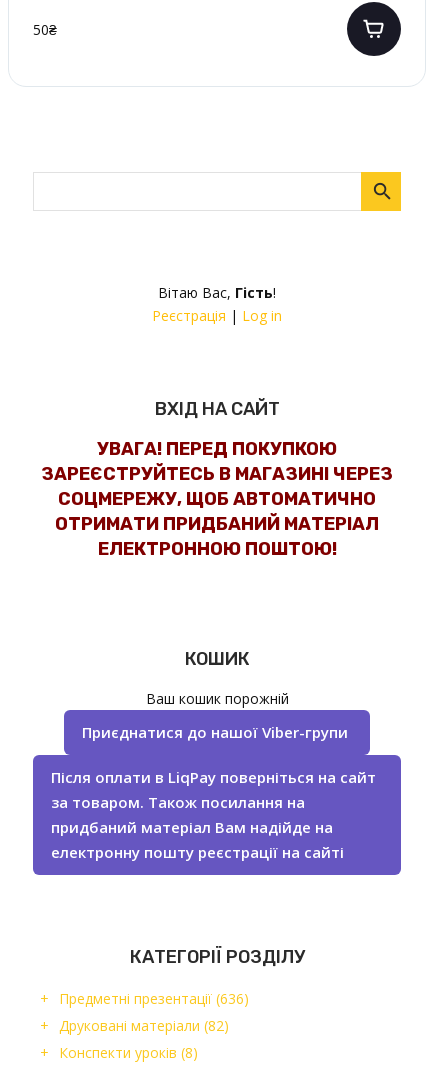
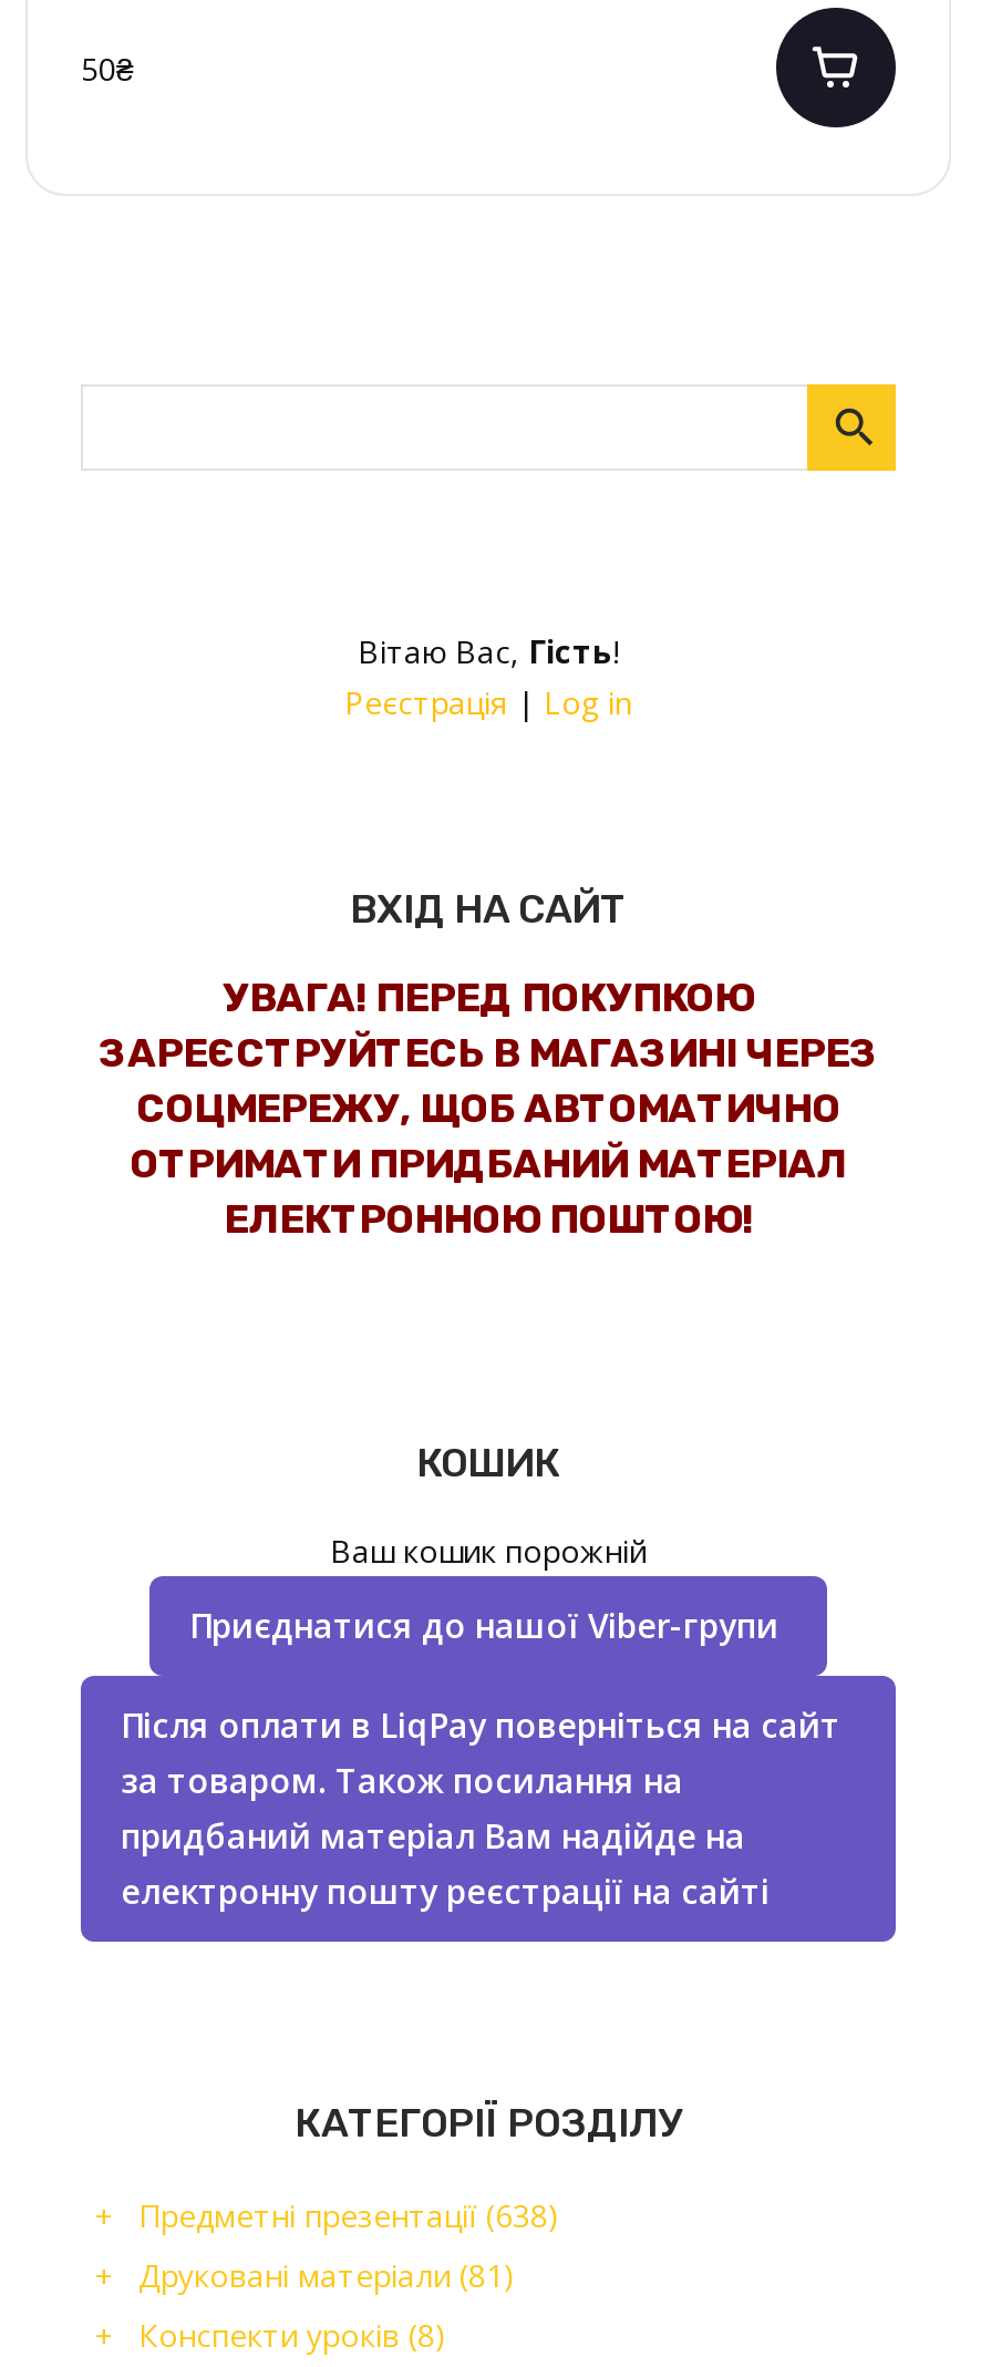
- Предметні презентації (636)
+ Предметні презентації (638)

- Друковані матеріали (82)
+ Друковані матеріали (81)
